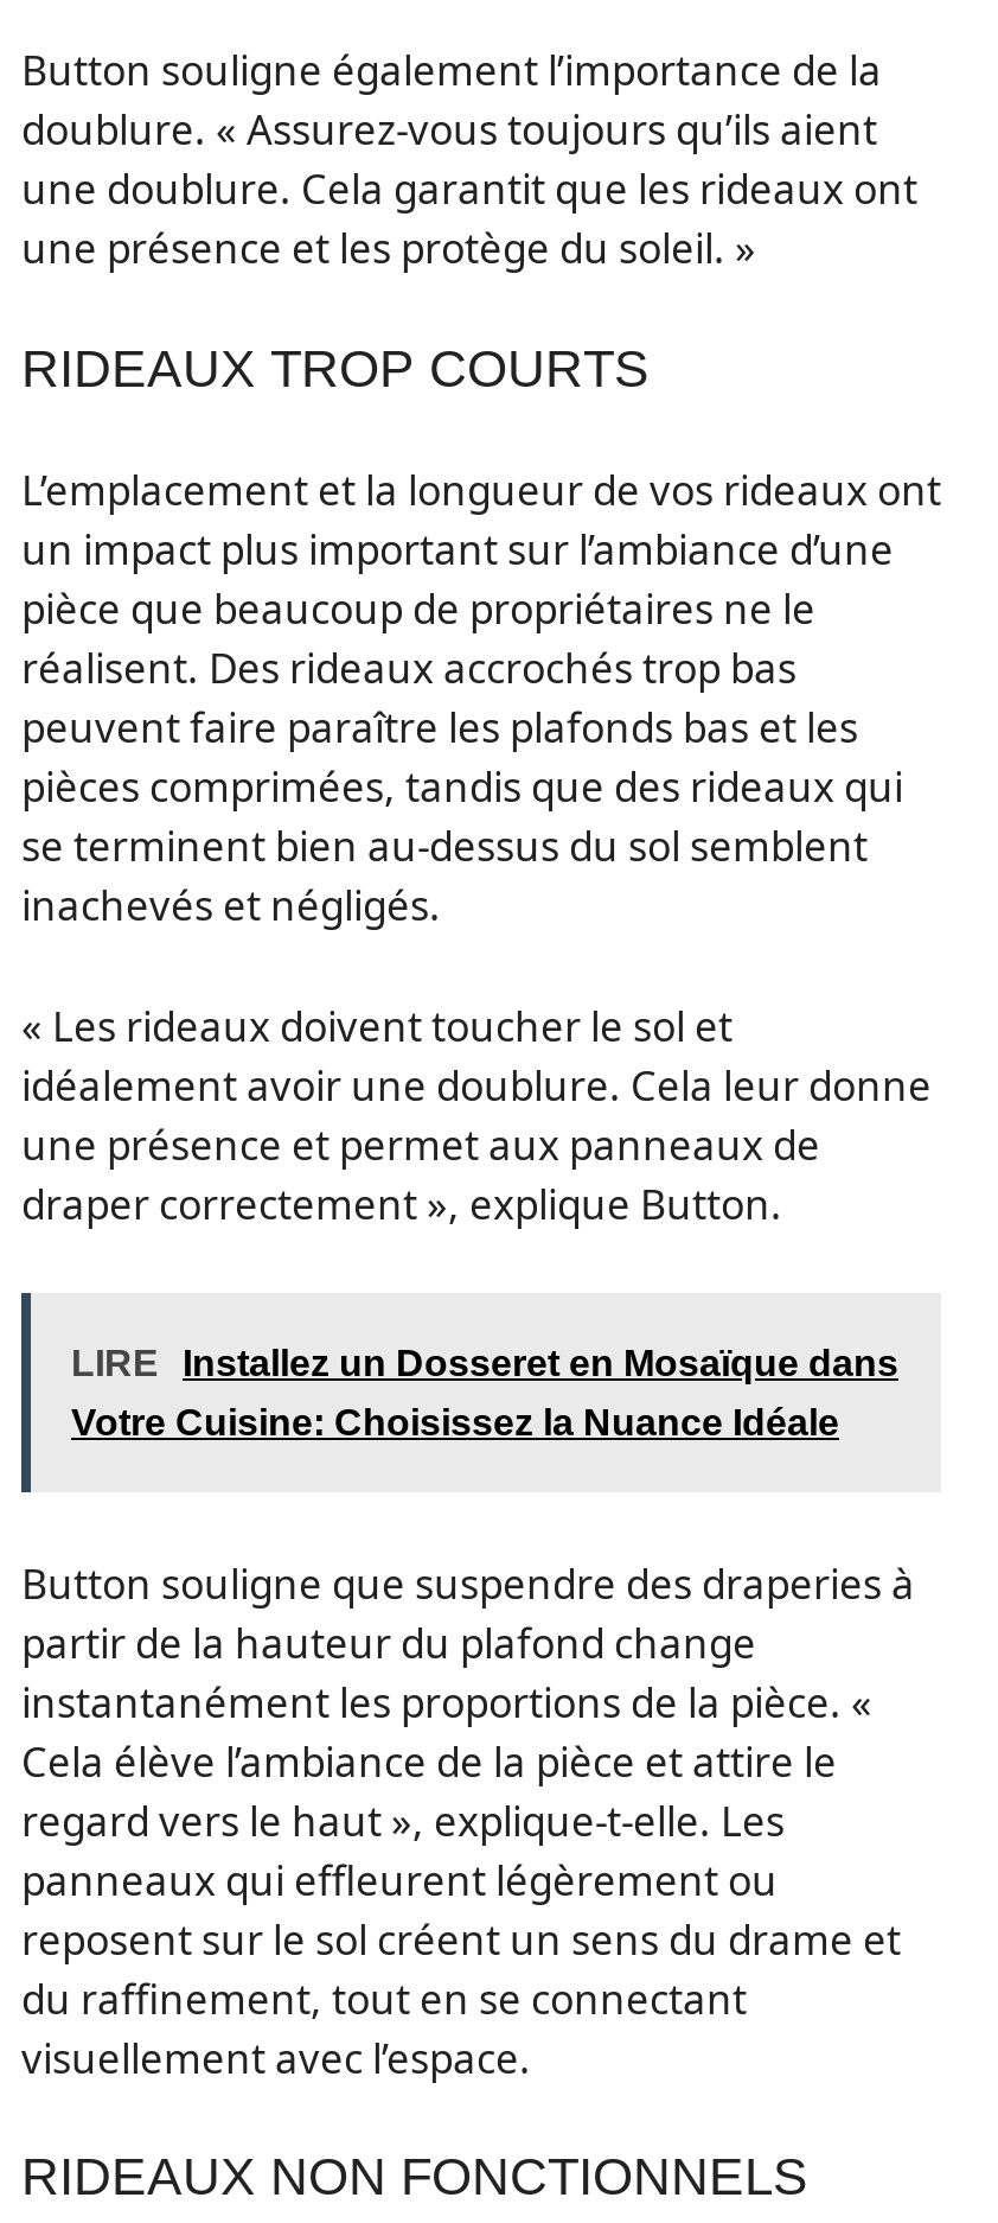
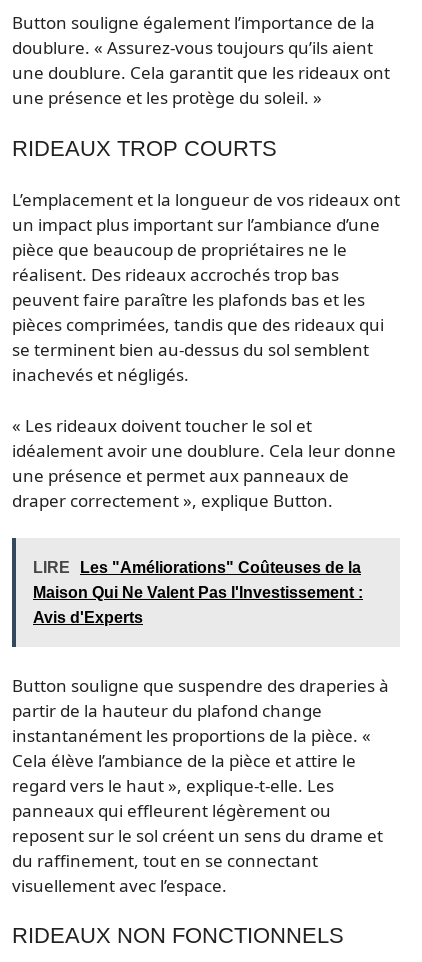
- LIRE Installez un Dosseret en Mosaïque dans
- Votre Cuisine: Choisissez la Nuance Idéale
+ LIRE Les "Améliorations" Coûteuses de la
+ Maison Qui Ne Valent Pas l'Investissement :
+ Avis d'Experts
